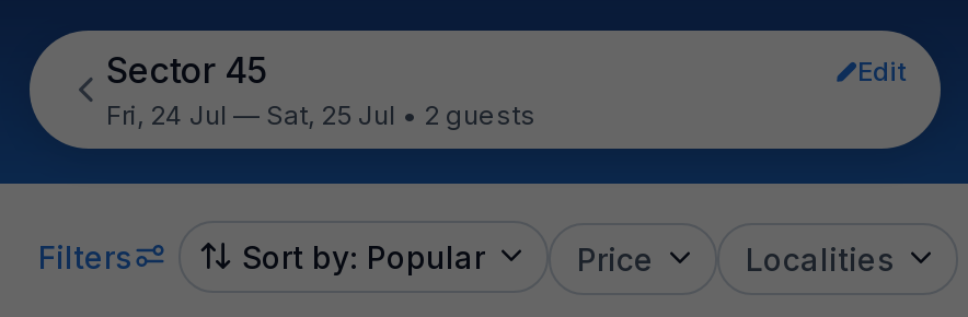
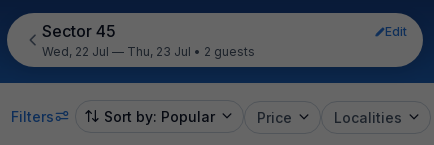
- Fri, 24 Jul — Sat, 25 Jul • 2 guests
+ Wed, 22 Jul — Thu, 23 Jul • 2 guests
